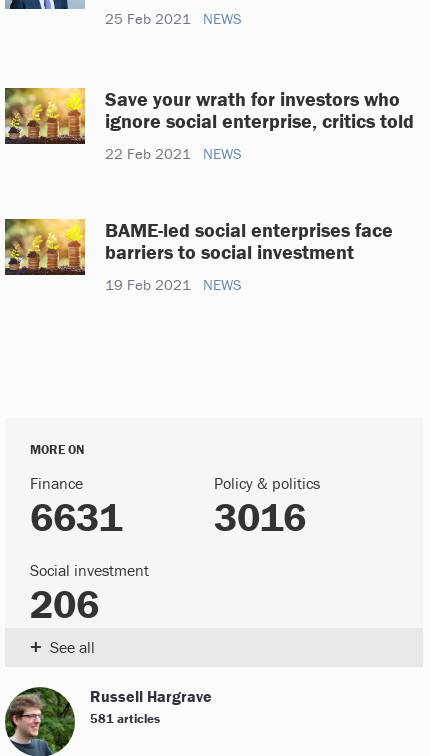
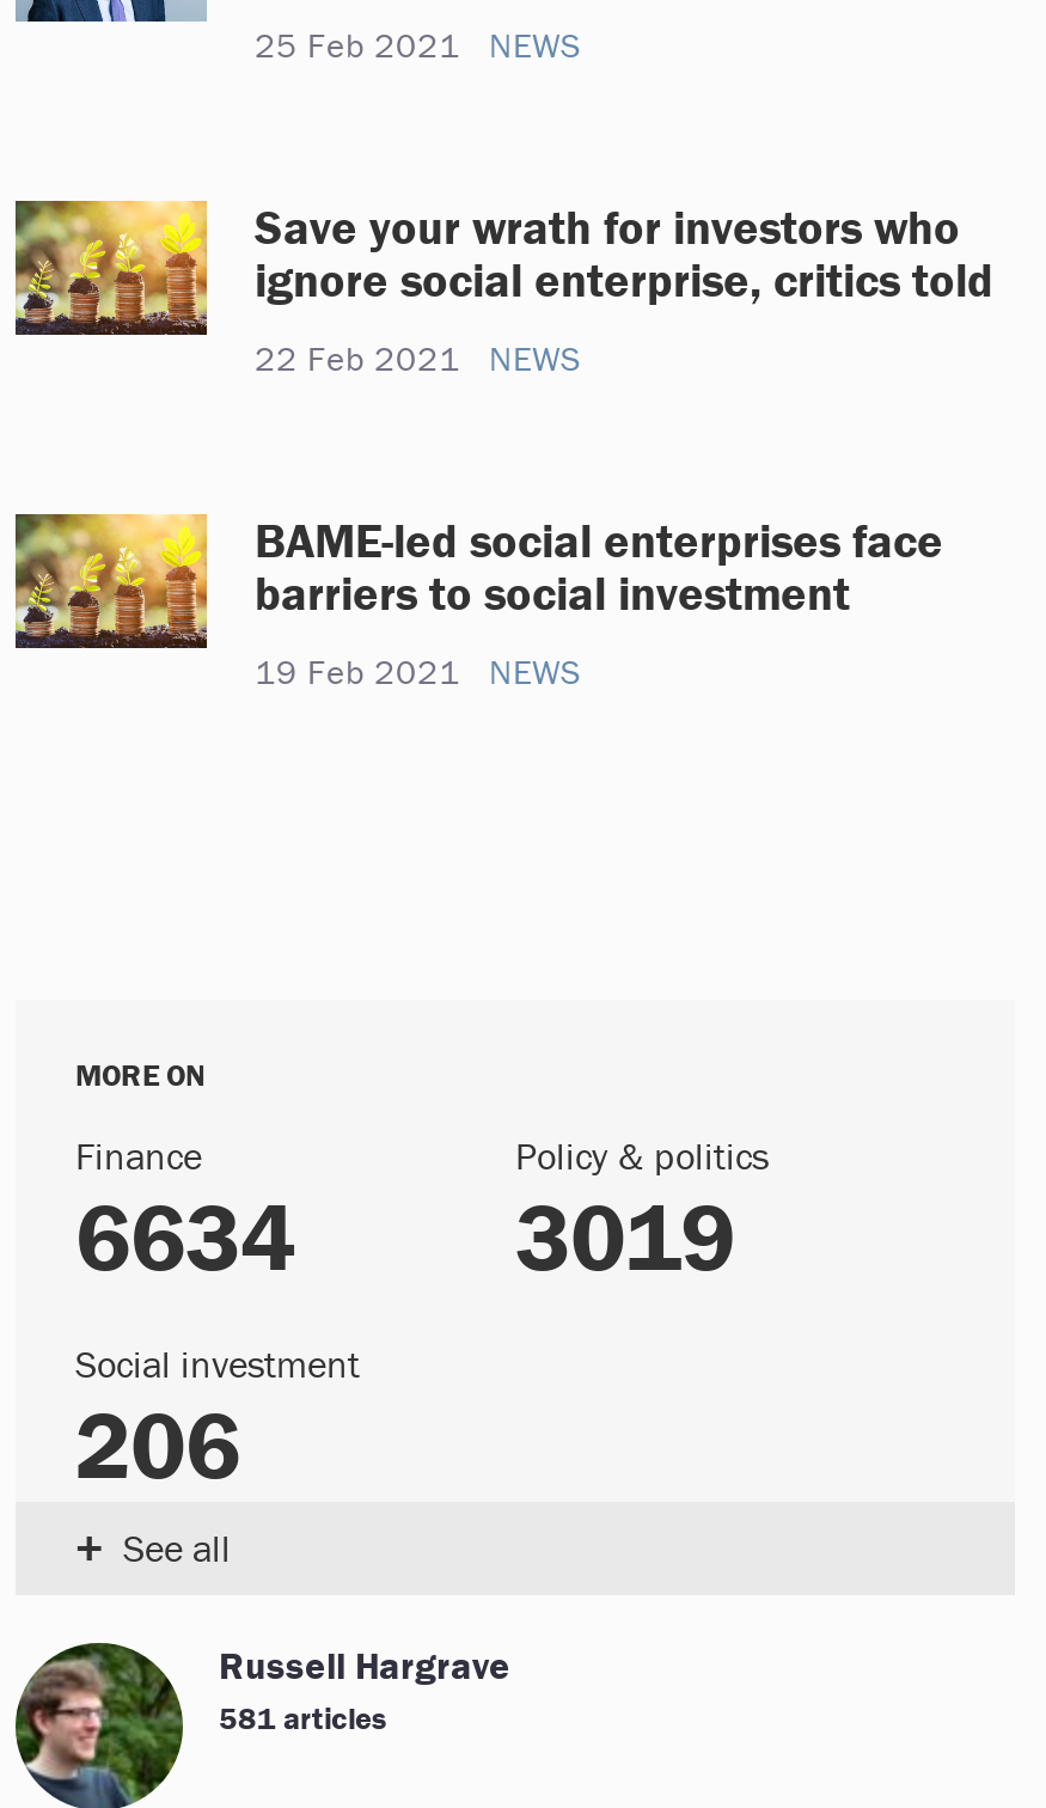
- 6631
+ 6634

- 3016
+ 3019
